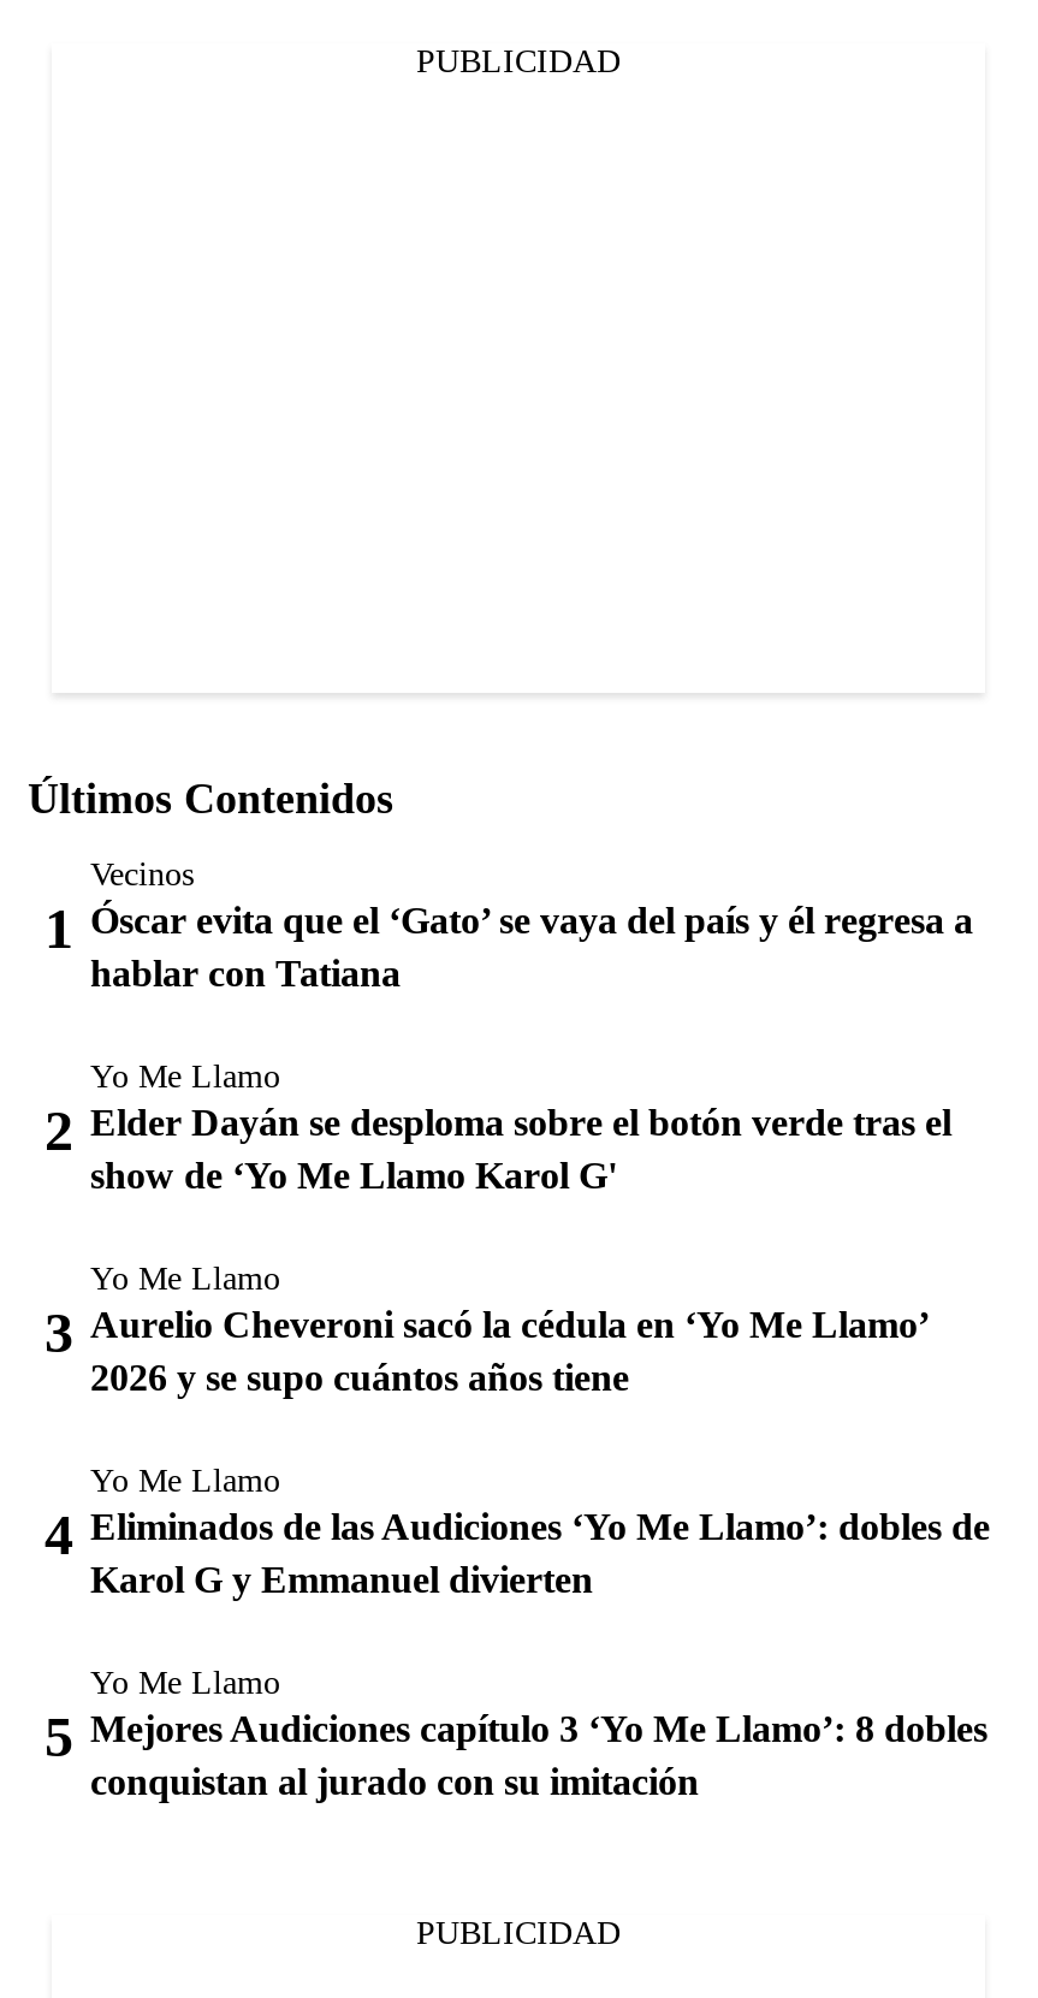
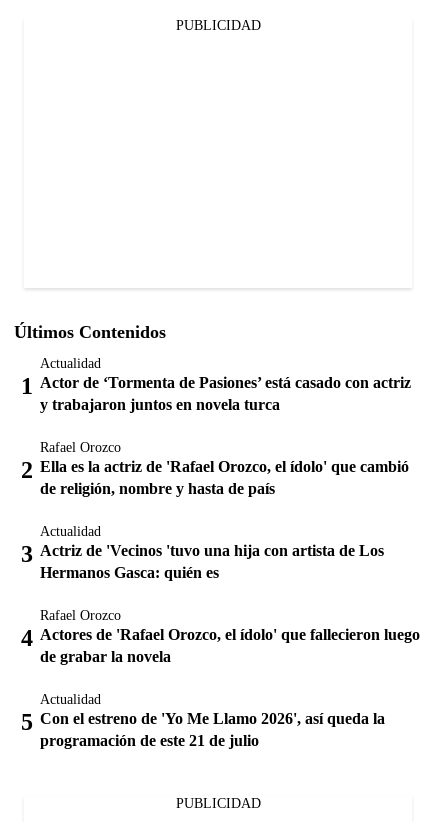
- Vecinos
- Óscar evita que el ‘Gato’ se vaya del país y él regresa a
- hablar con Tatiana
+ Actualidad
+ Actor de ‘Tormenta de Pasiones’ está casado con actriz
+ y trabajaron juntos en novela turca

- Yo Me Llamo
- Elder Dayán se desploma sobre el botón verde tras el
- show de ‘Yo Me Llamo Karol G'
+ Rafael Orozco
+ Ella es la actriz de 'Rafael Orozco, el ídolo' que cambió
+ de religión, nombre y hasta de país

- Yo Me Llamo
- Aurelio Cheveroni sacó la cédula en ‘Yo Me Llamo’
- 2026 y se supo cuántos años tiene
+ Actualidad
+ Actriz de 'Vecinos 'tuvo una hija con artista de Los
+ Hermanos Gasca: quién es

- Yo Me Llamo
- Eliminados de las Audiciones ‘Yo Me Llamo’: dobles de
- Karol G y Emmanuel divierten
+ Rafael Orozco
+ Actores de 'Rafael Orozco, el ídolo' que fallecieron luego
+ de grabar la novela

- Yo Me Llamo
- Mejores Audiciones capítulo 3 ‘Yo Me Llamo’: 8 dobles
- conquistan al jurado con su imitación
+ Actualidad
+ Con el estreno de 'Yo Me Llamo 2026', así queda la
+ programación de este 21 de julio
